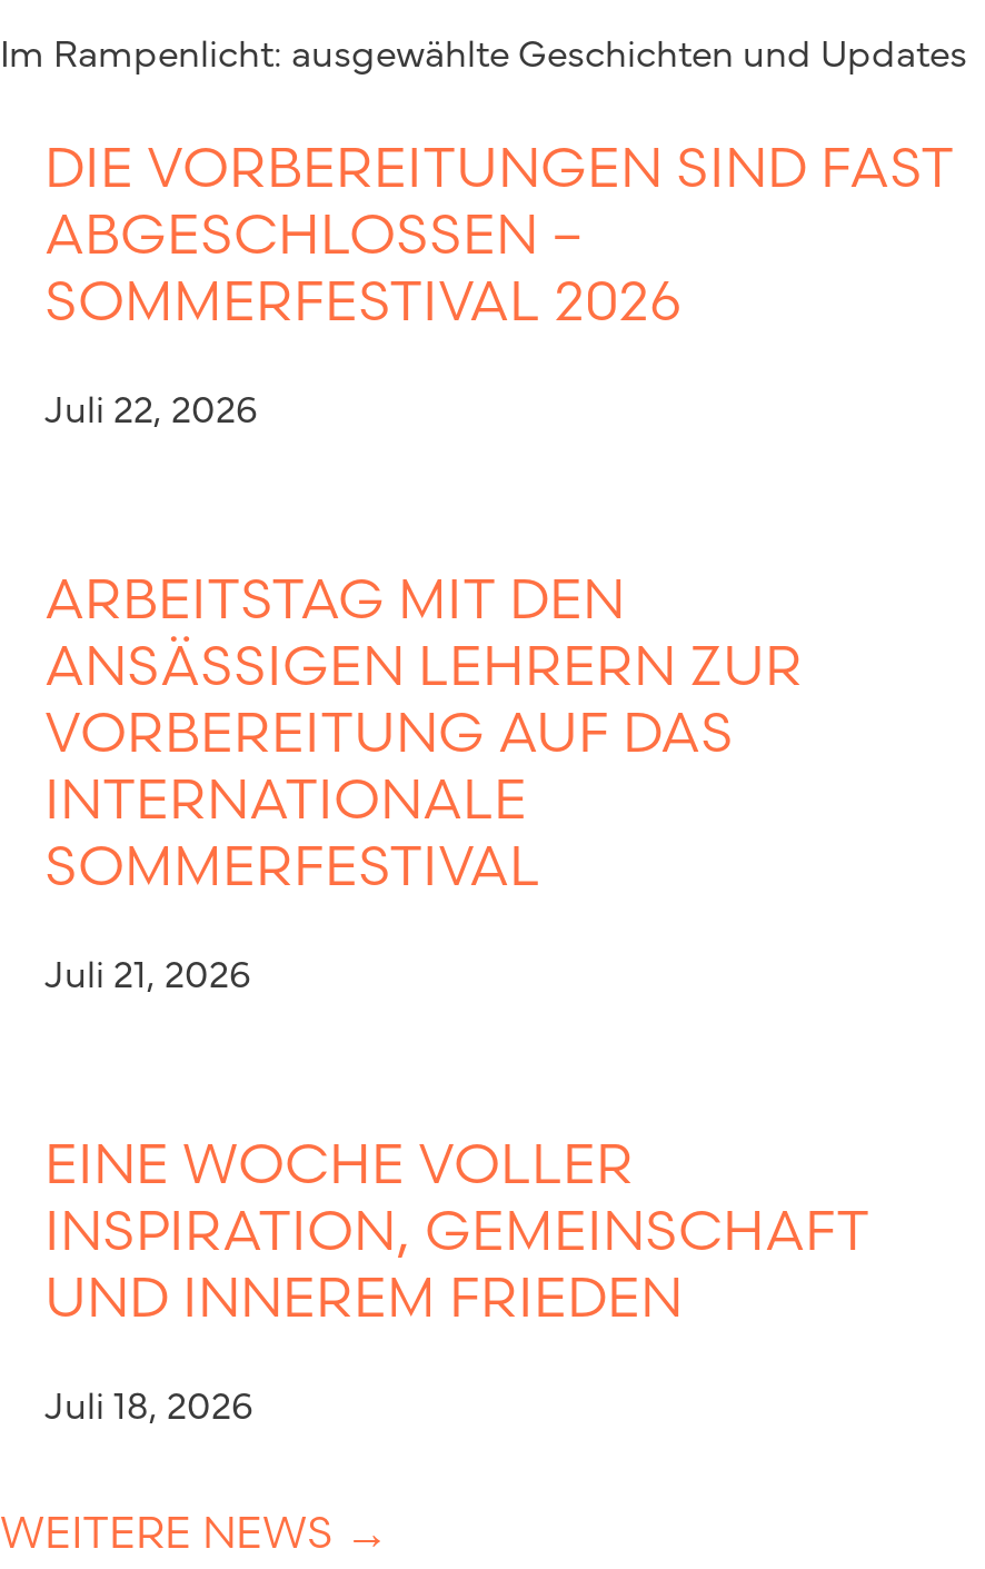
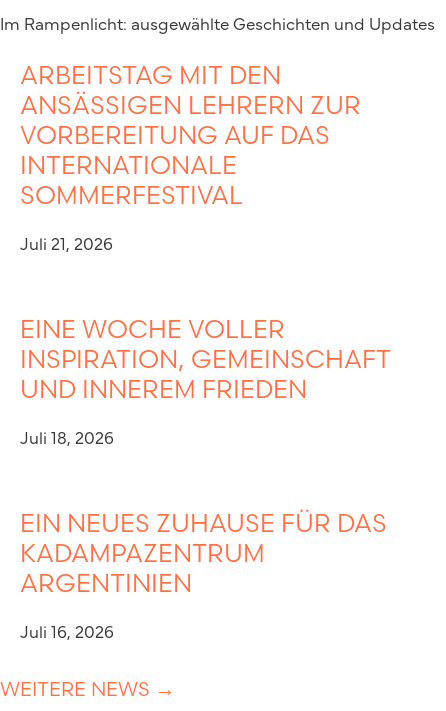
- DIE VORBEREITUNGEN SIND FAST
- ABGESCHLOSSEN –
- SOMMERFESTIVAL 2026
- Juli 22, 2026

moved up: ARBEITSTAG MIT DEN | ANSÄSSIGEN LEHRERN ZUR | VORBEREITUNG AUF DAS | ... | UND INNEREM FRIEDEN | Juli 18, 2026

+ EIN NEUES ZUHAUSE FÜR DAS
+ KADAMPAZENTRUM
+ ARGENTINIEN
+ Juli 16, 2026
